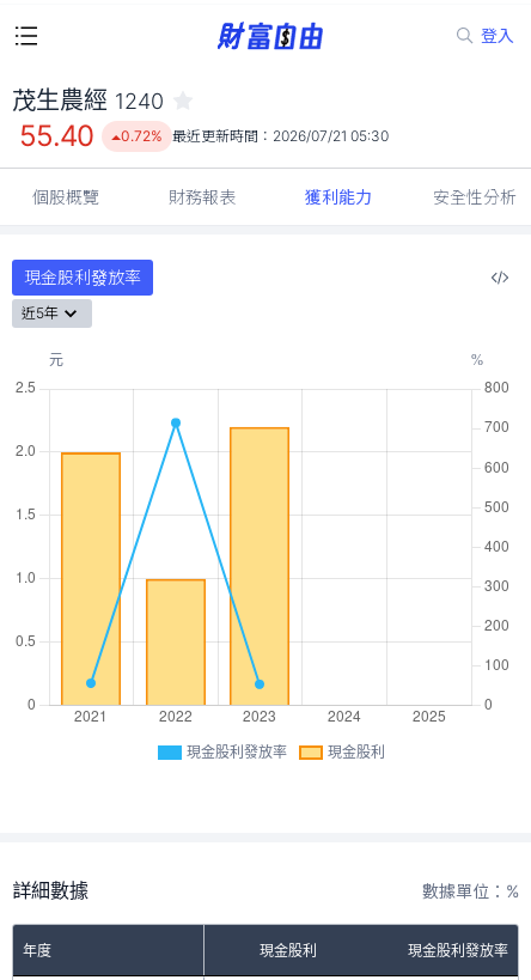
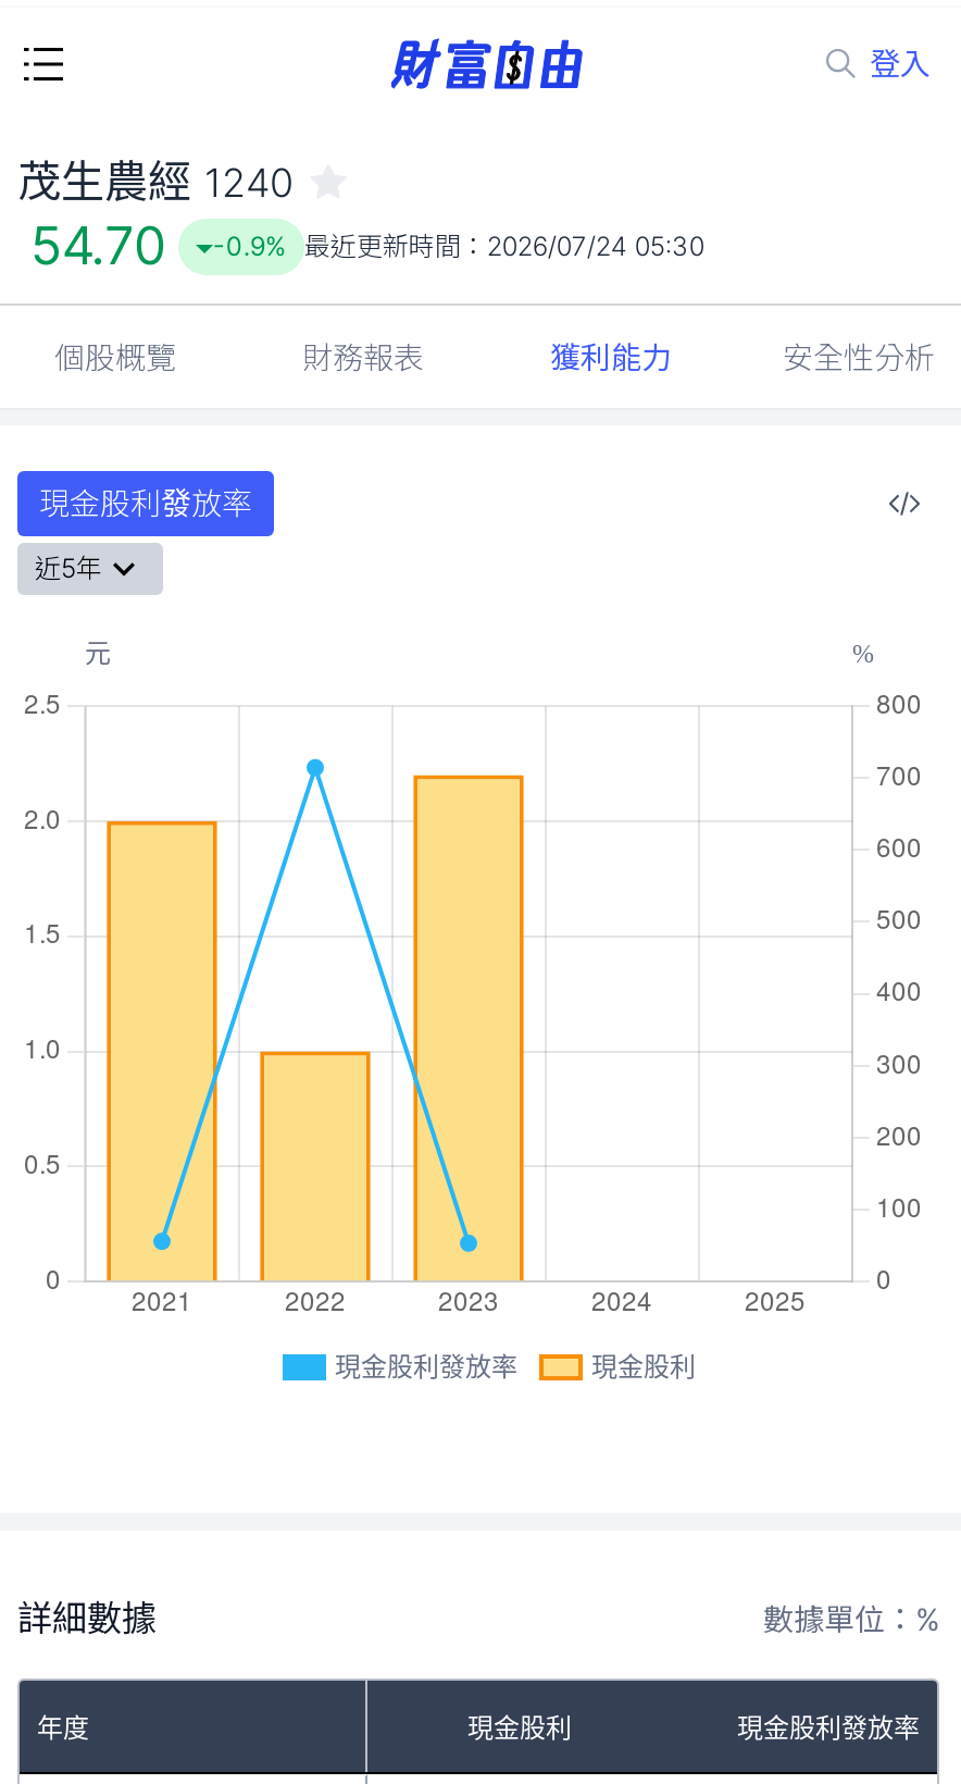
- 55.40
+ 54.70

- 0.72% 最近更新時間：2026/07/21 05:30
+ -0.9% 最近更新時間：2026/07/24 05:30
